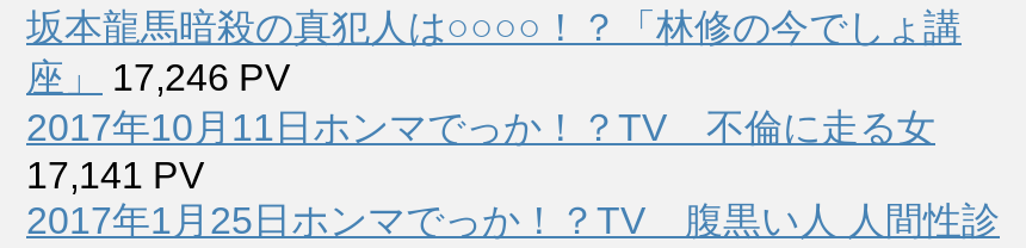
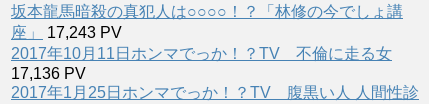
- 座」17,246 PV
+ 座」17,243 PV

- 17,141 PV
+ 17,136 PV
